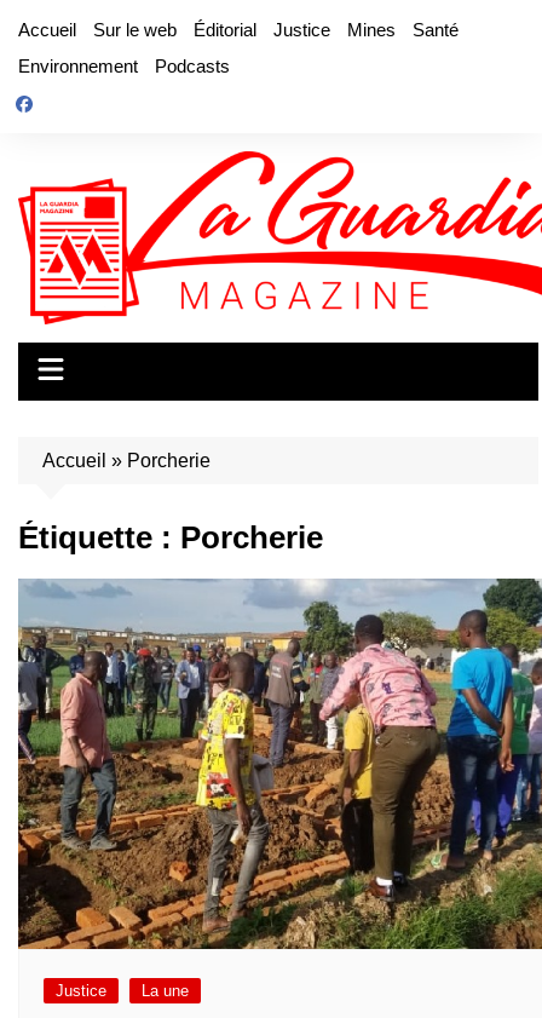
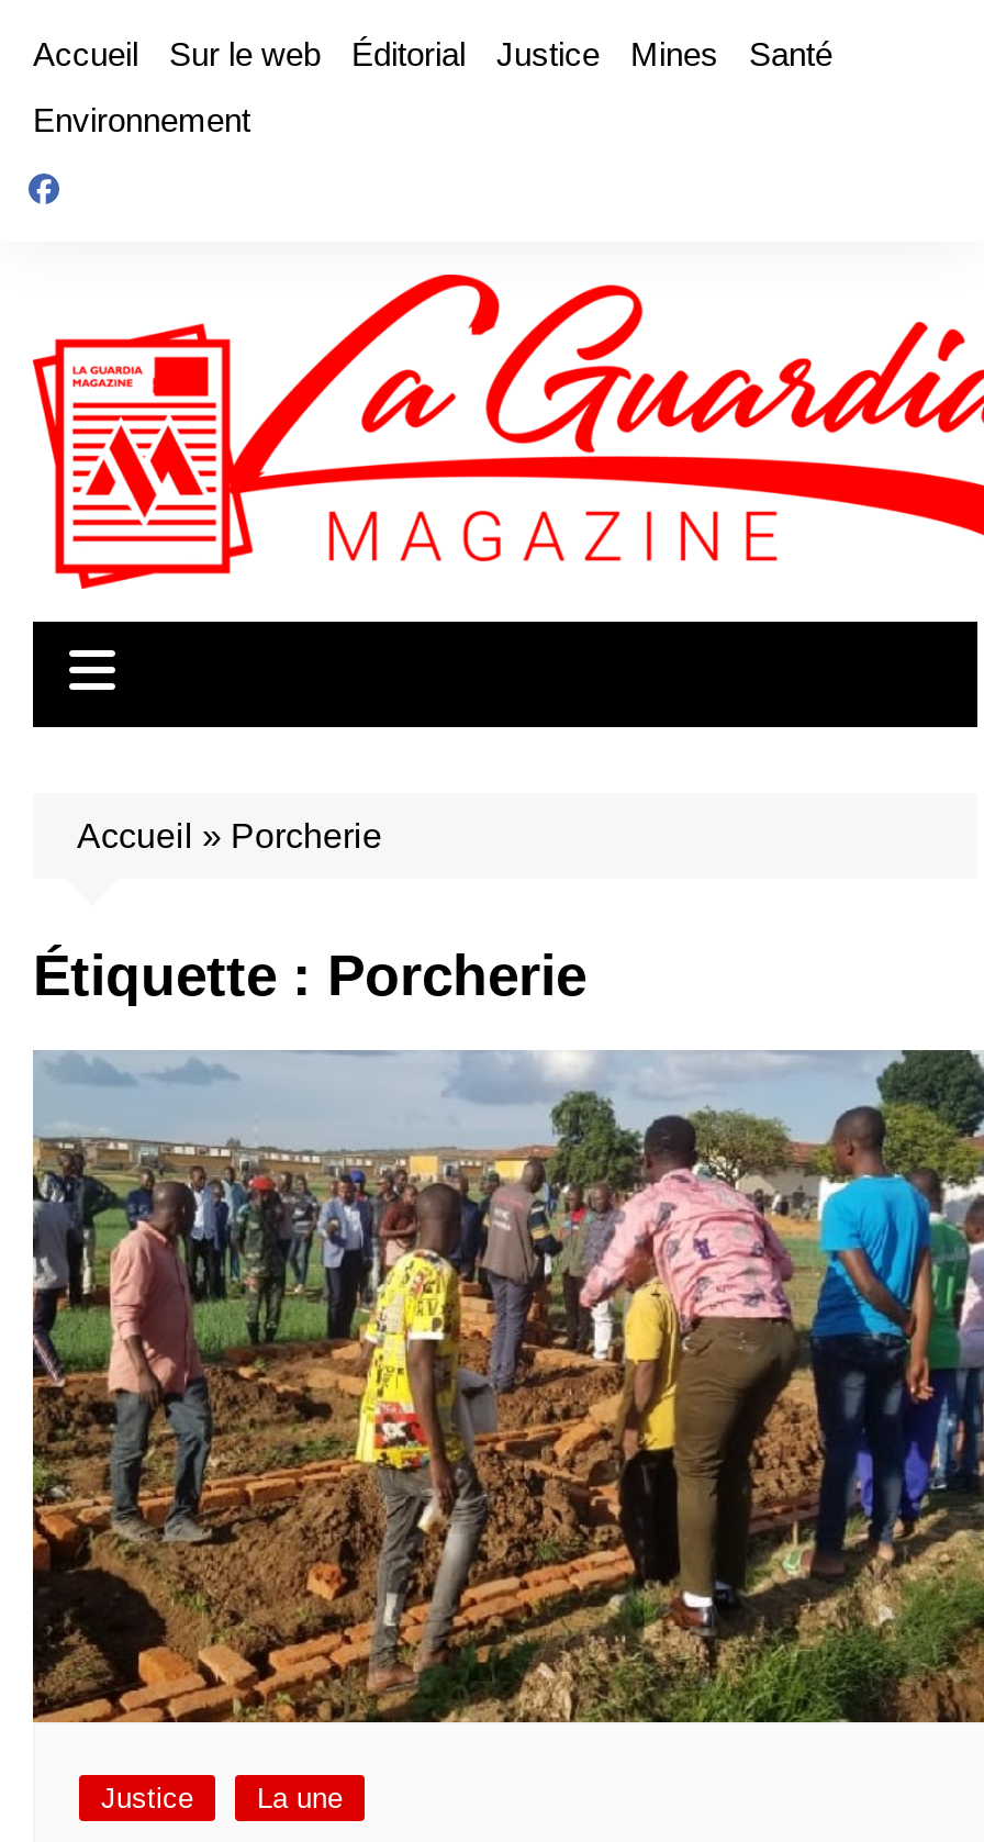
- Podcasts
